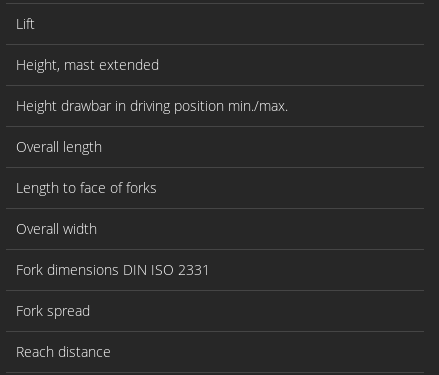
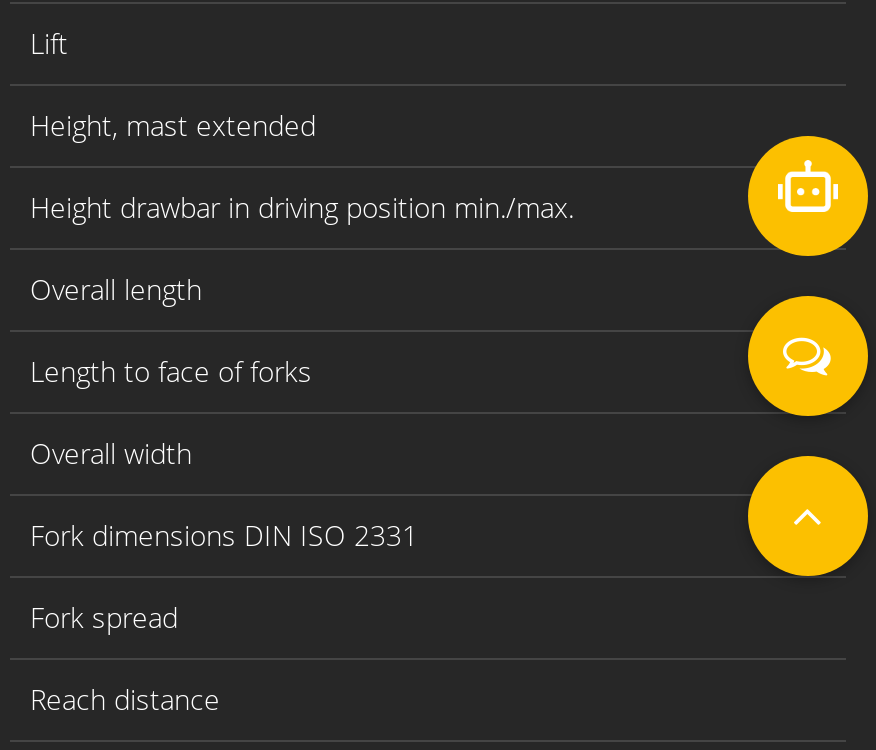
+ [image]

+ [image]

+ [image]
